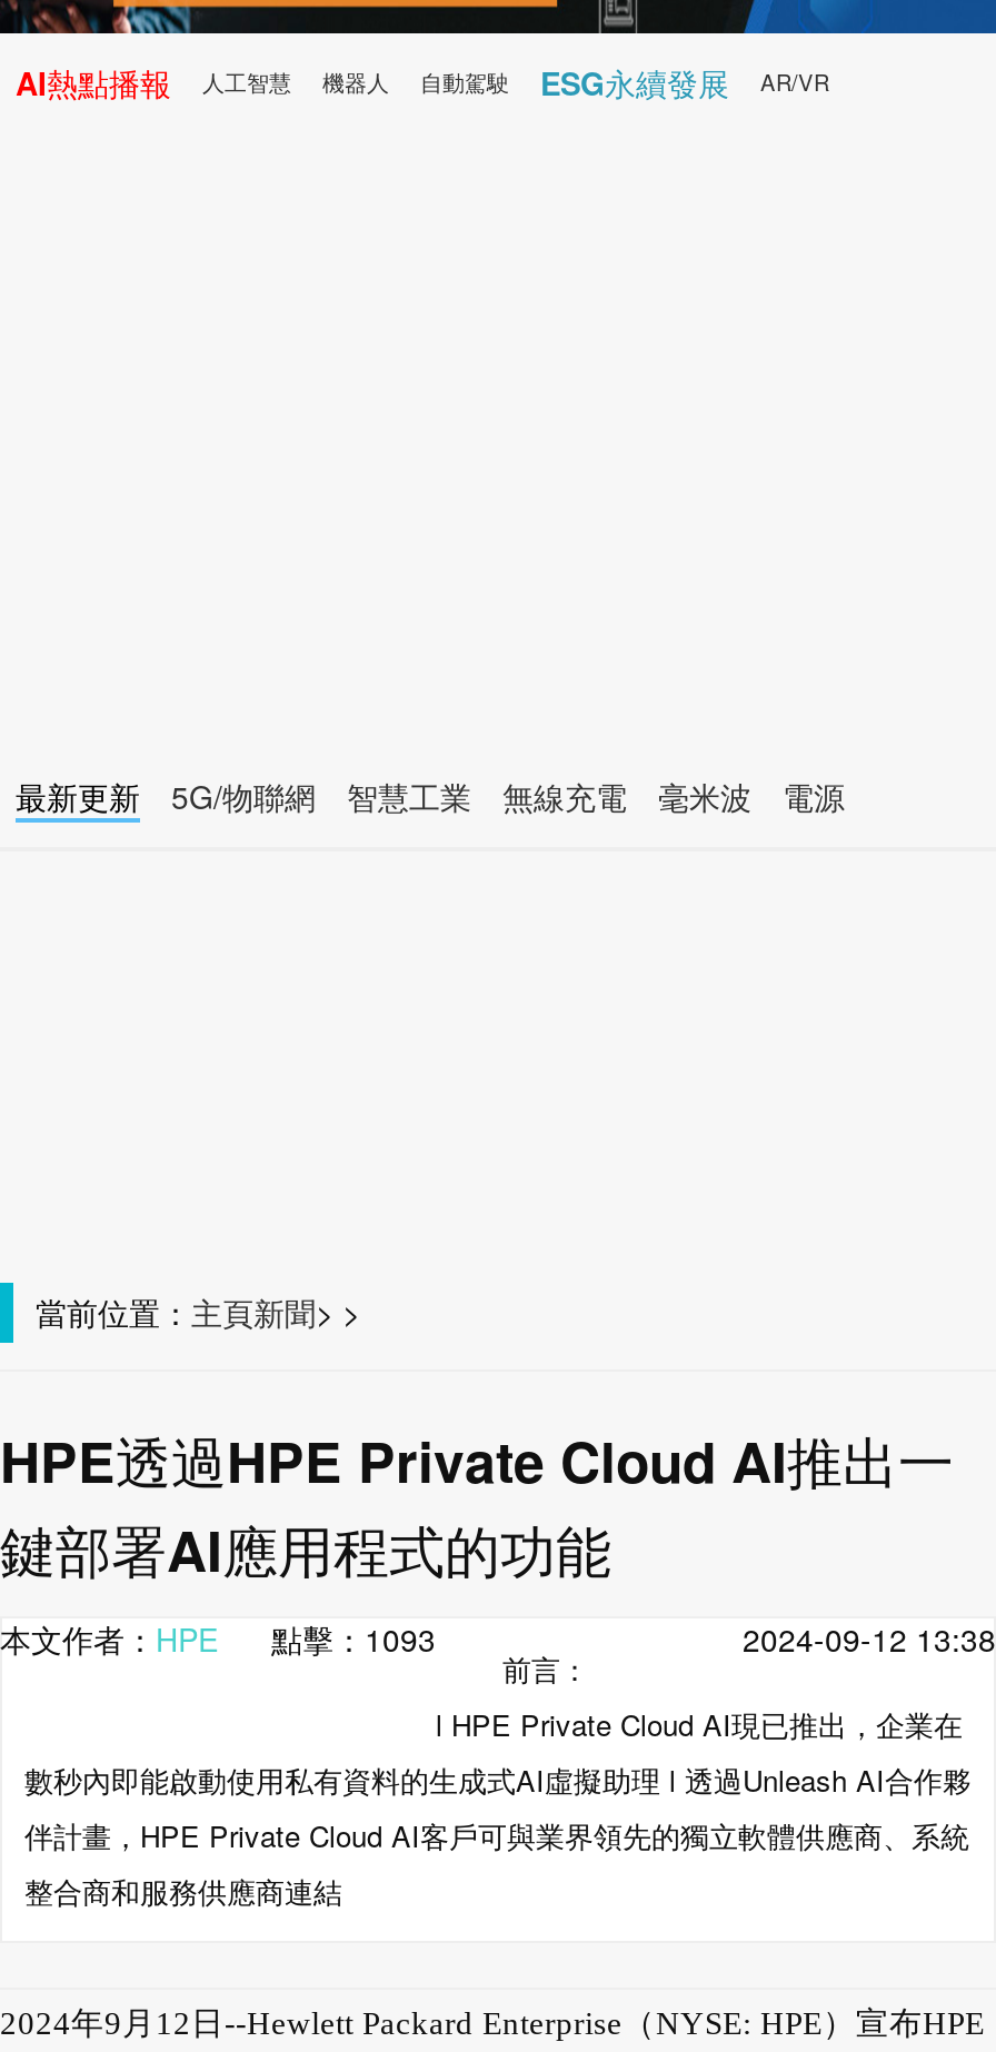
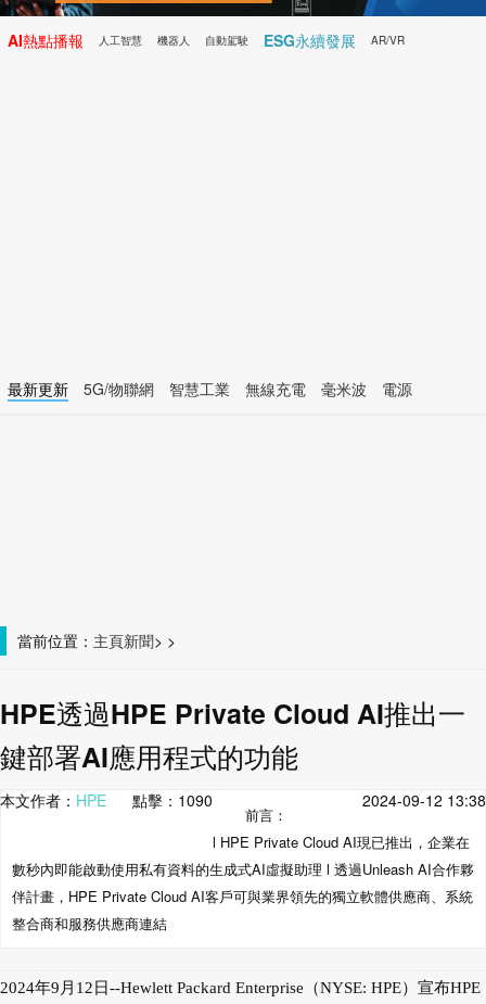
- 本文作者：HPE點擊：1093
+ 本文作者：HPE點擊：1090
